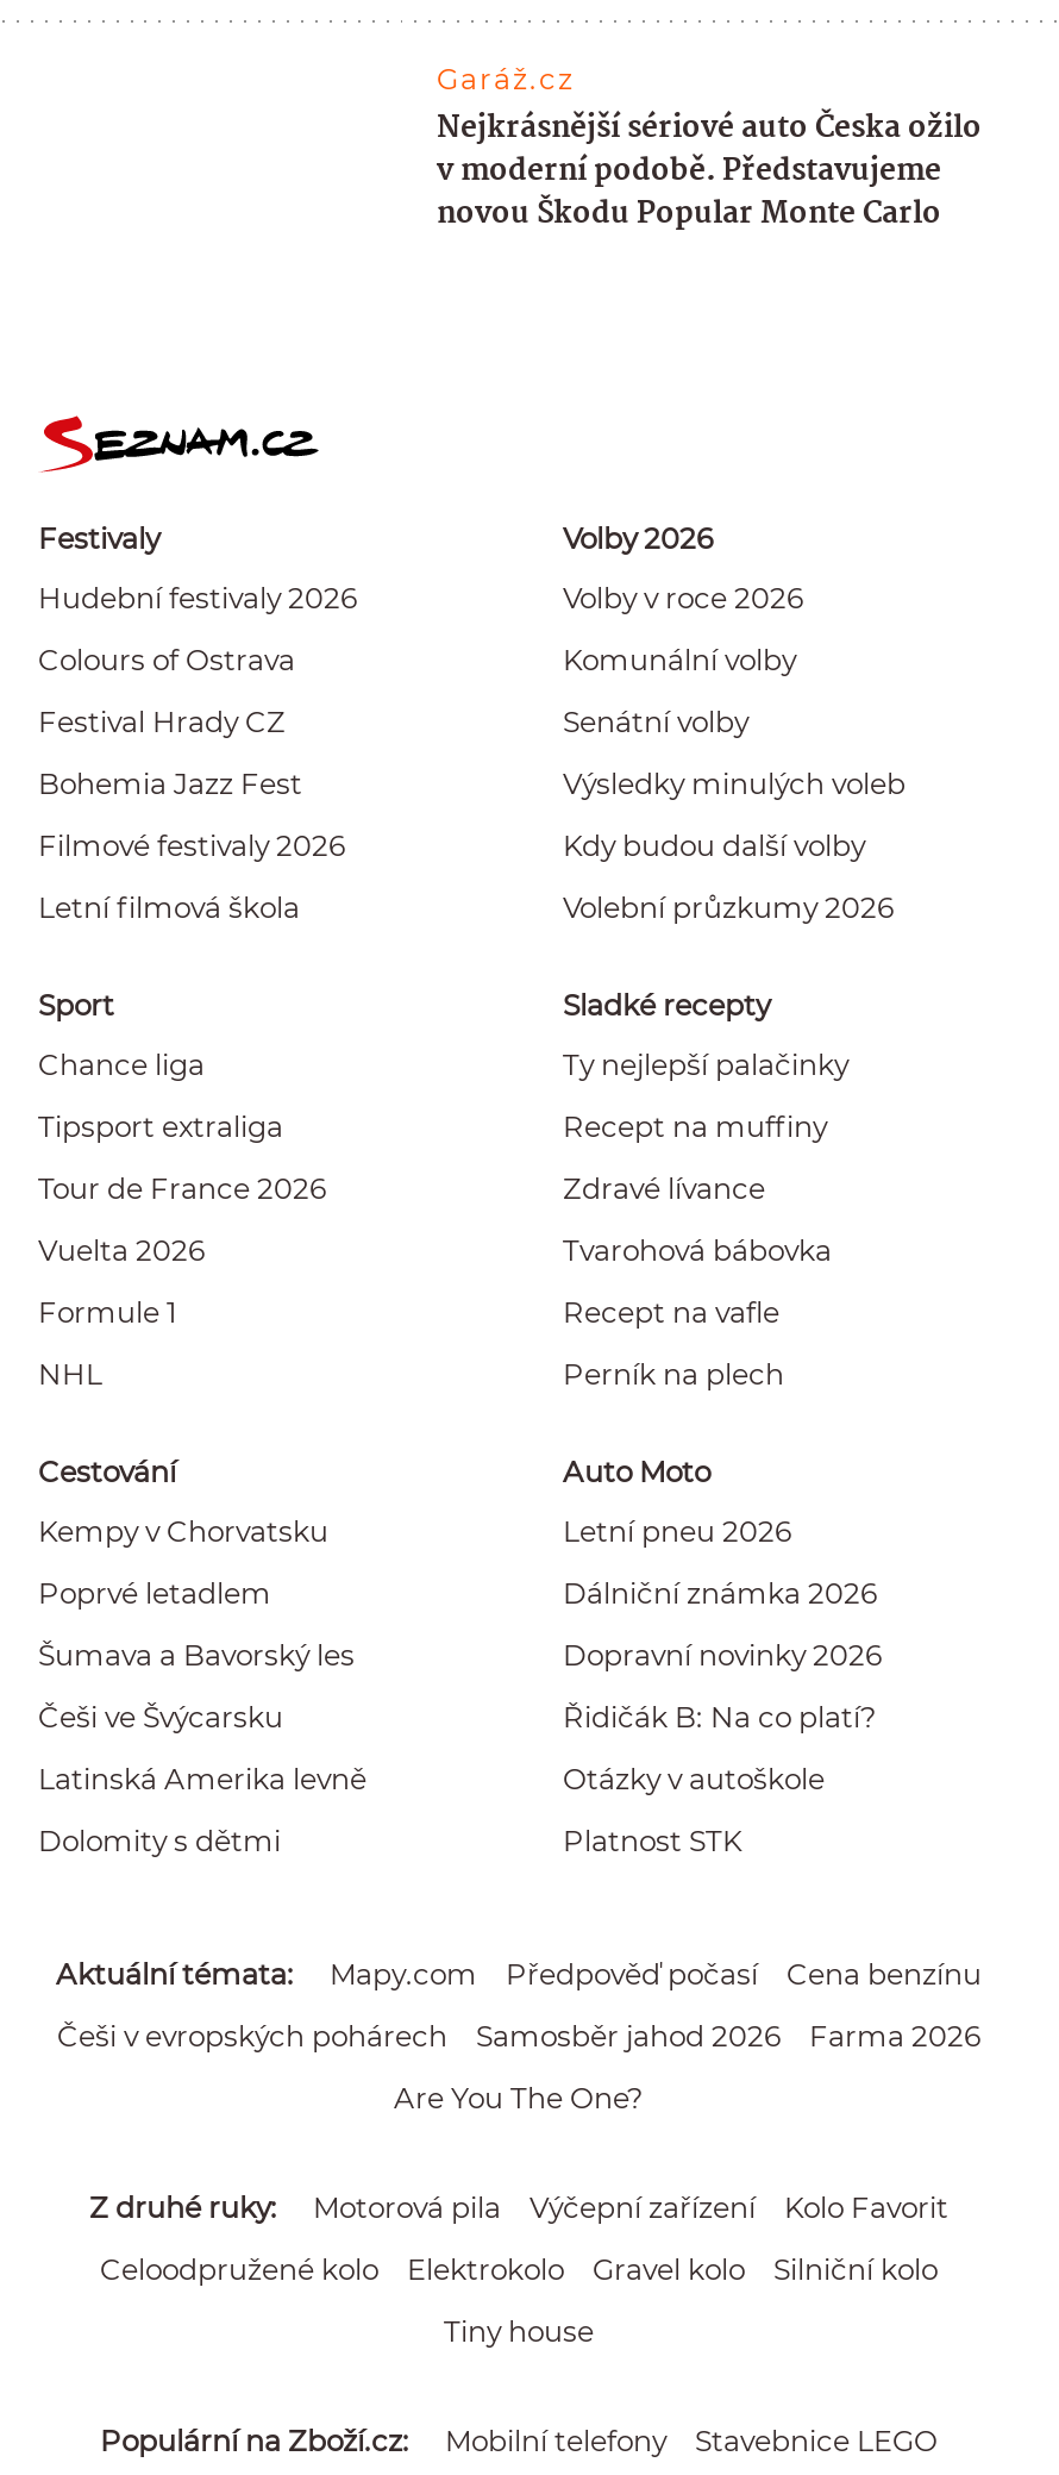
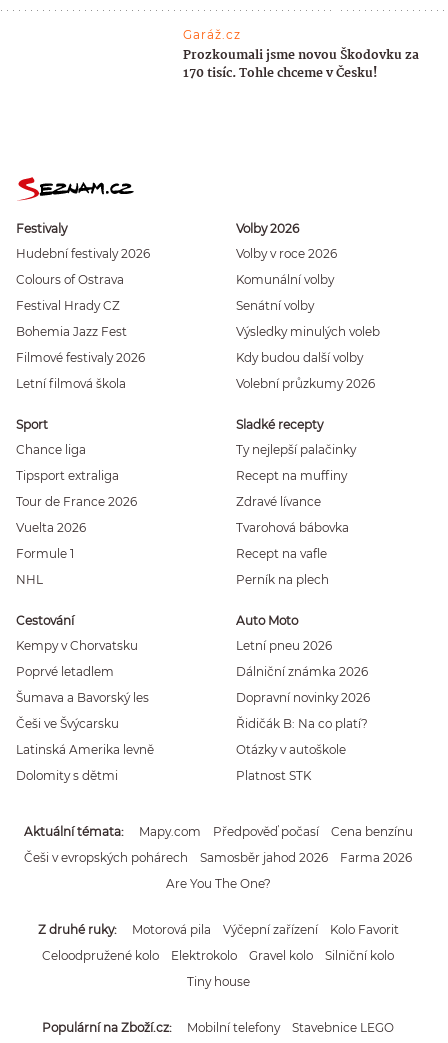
- Nejkrásnější sériové auto Česka ožilo
- v moderní podobě. Představujeme
- novou Škodu Popular Monte Carlo
+ Prozkoumali jsme novou Škodovku za
+ 170 tisíc. Tohle chceme v Česku!
